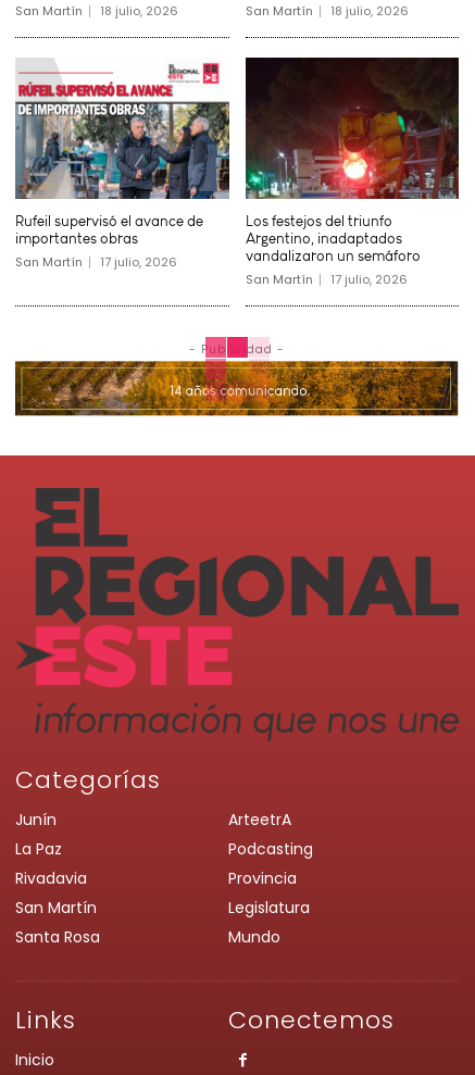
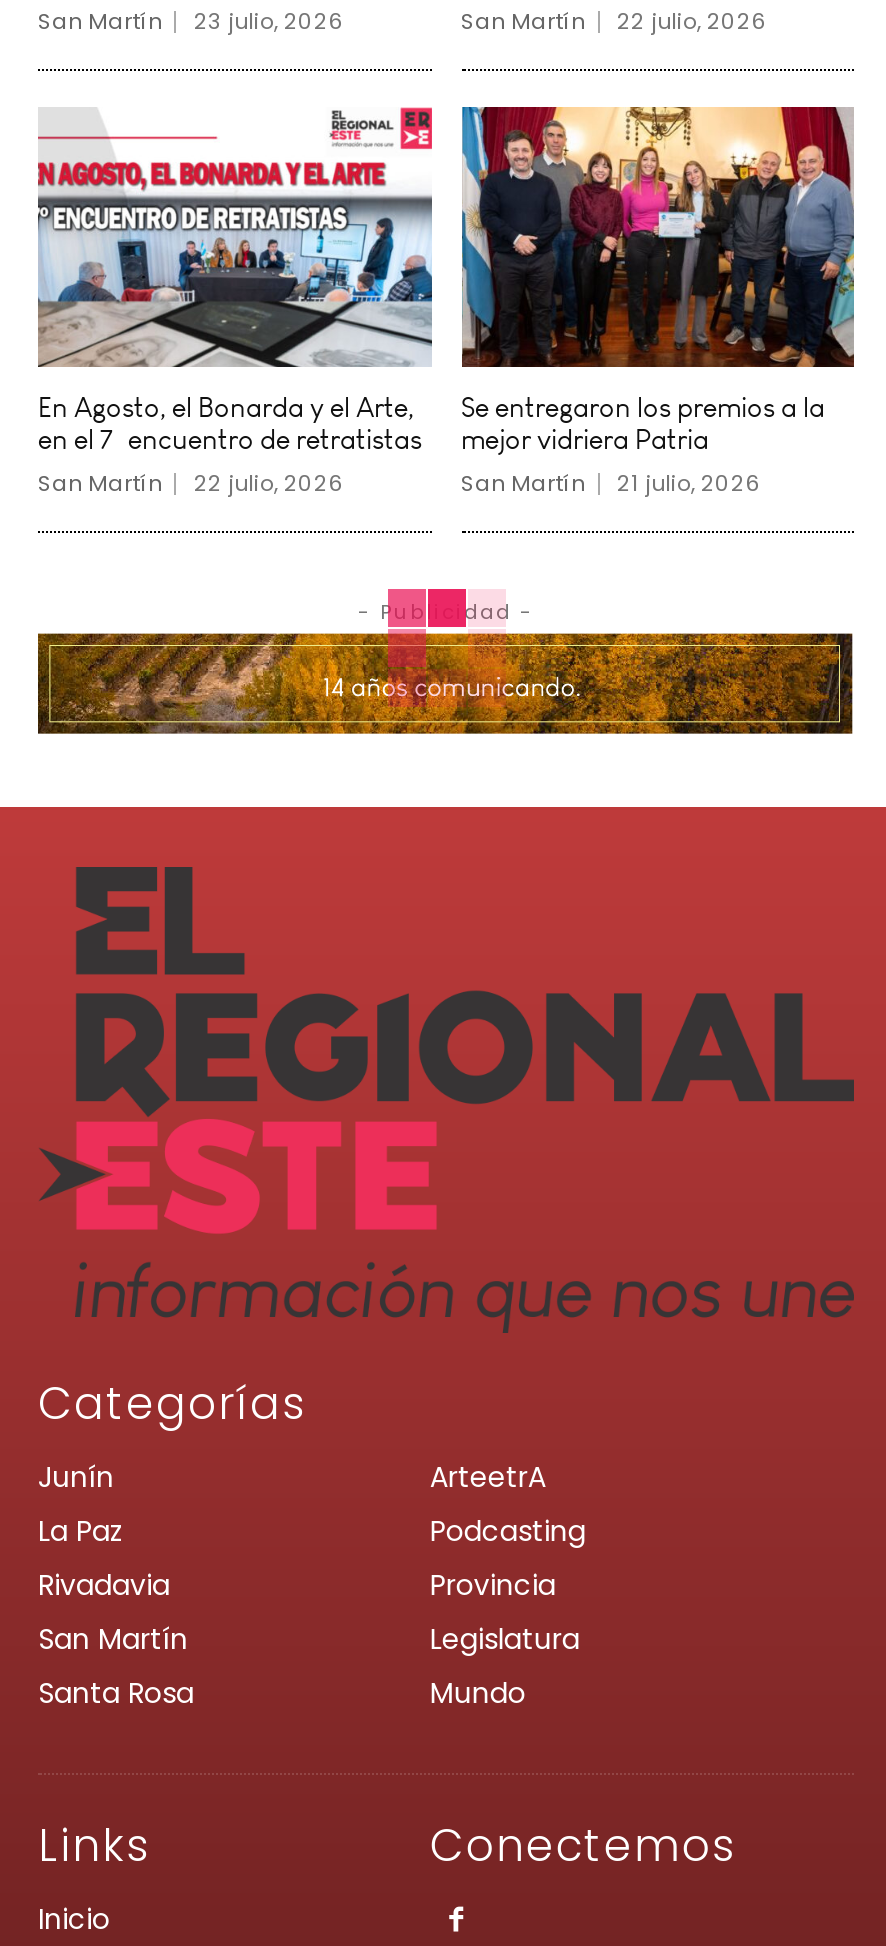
- San Martín 18 julio, 2026
+ San Martín 23 julio, 2026

- San Martín 18 julio, 2026
+ San Martín 22 julio, 2026

- [image]
- Rufeil supervisó el avance de
- importantes obras
+ [image]
+ En Agosto, el Bonarda y el Arte,
+ en el 7º encuentro de retratistas

- [image]
- Los festejos del triunfo
- Argentino, inadaptados
- vandalizaron un semáforo
+ [image]
+ Se entregaron los premios a la
+ mejor vidriera Patria

- San Martín 17 julio, 2026
+ San Martín 22 julio, 2026

- San Martín 17 julio, 2026
+ San Martín 21 julio, 2026
